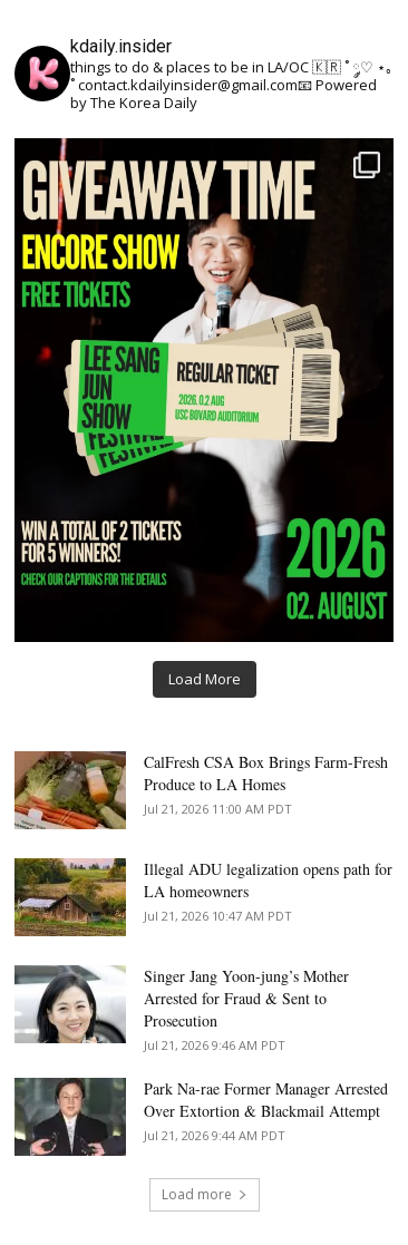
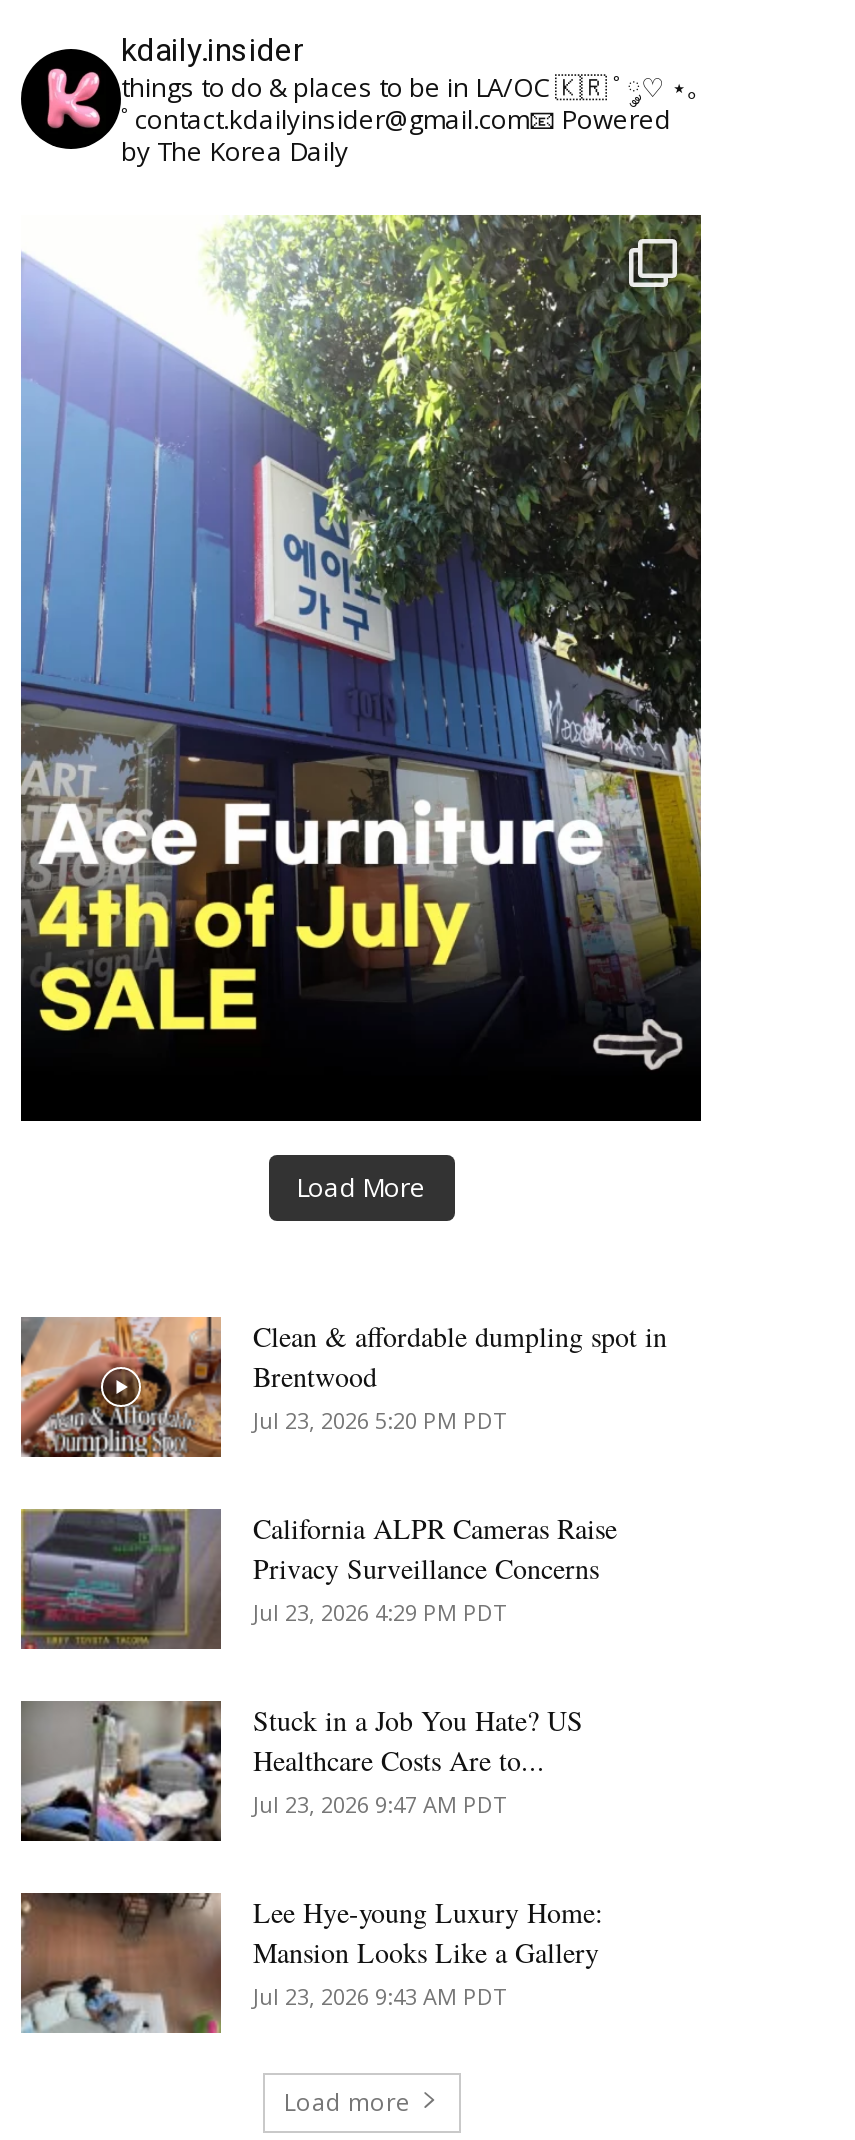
- [image]
+ [image]

- [image]
- CalFresh CSA Box Brings Farm-Fresh
- Produce to LA Homes
- Jul 21, 2026 11:00 AM PDT
+ [image]
+ Clean & affordable dumpling spot in
+ Brentwood
+ Jul 23, 2026 5:20 PM PDT

- [image]
- Illegal ADU legalization opens path for
- LA homeowners
- Jul 21, 2026 10:47 AM PDT
+ [image]
+ California ALPR Cameras Raise
+ Privacy Surveillance Concerns
+ Jul 23, 2026 4:29 PM PDT

- [image]
- Singer Jang Yoon-jung’s Mother
- Arrested for Fraud & Sent to
- Prosecution
- Jul 21, 2026 9:46 AM PDT
+ [image]
+ Stuck in a Job You Hate? US
+ Healthcare Costs Are to...
+ Jul 23, 2026 9:47 AM PDT

- [image]
- Park Na-rae Former Manager Arrested
- Over Extortion & Blackmail Attempt
- Jul 21, 2026 9:44 AM PDT
+ [image]
+ Lee Hye-young Luxury Home:
+ Mansion Looks Like a Gallery
+ Jul 23, 2026 9:43 AM PDT
